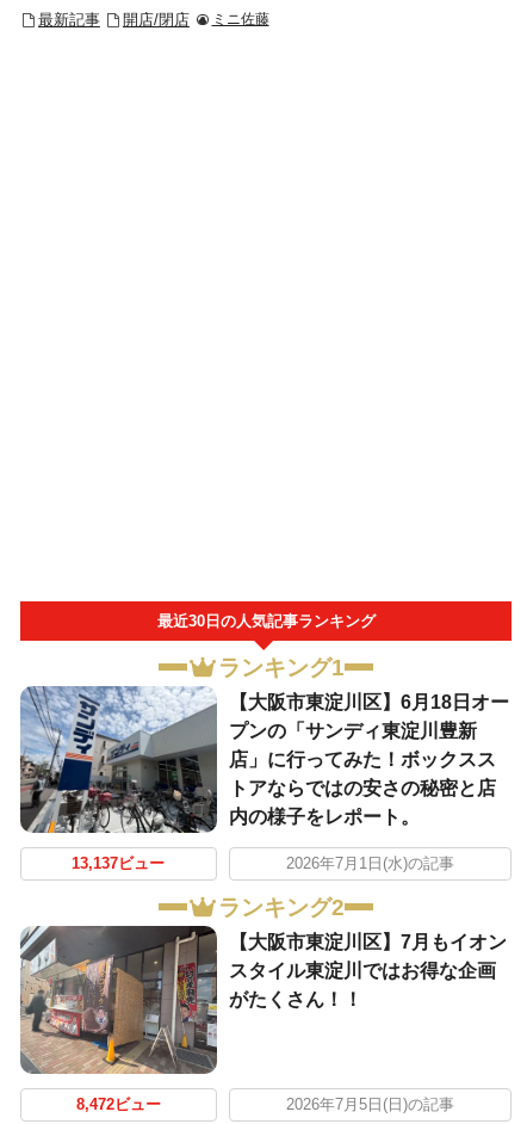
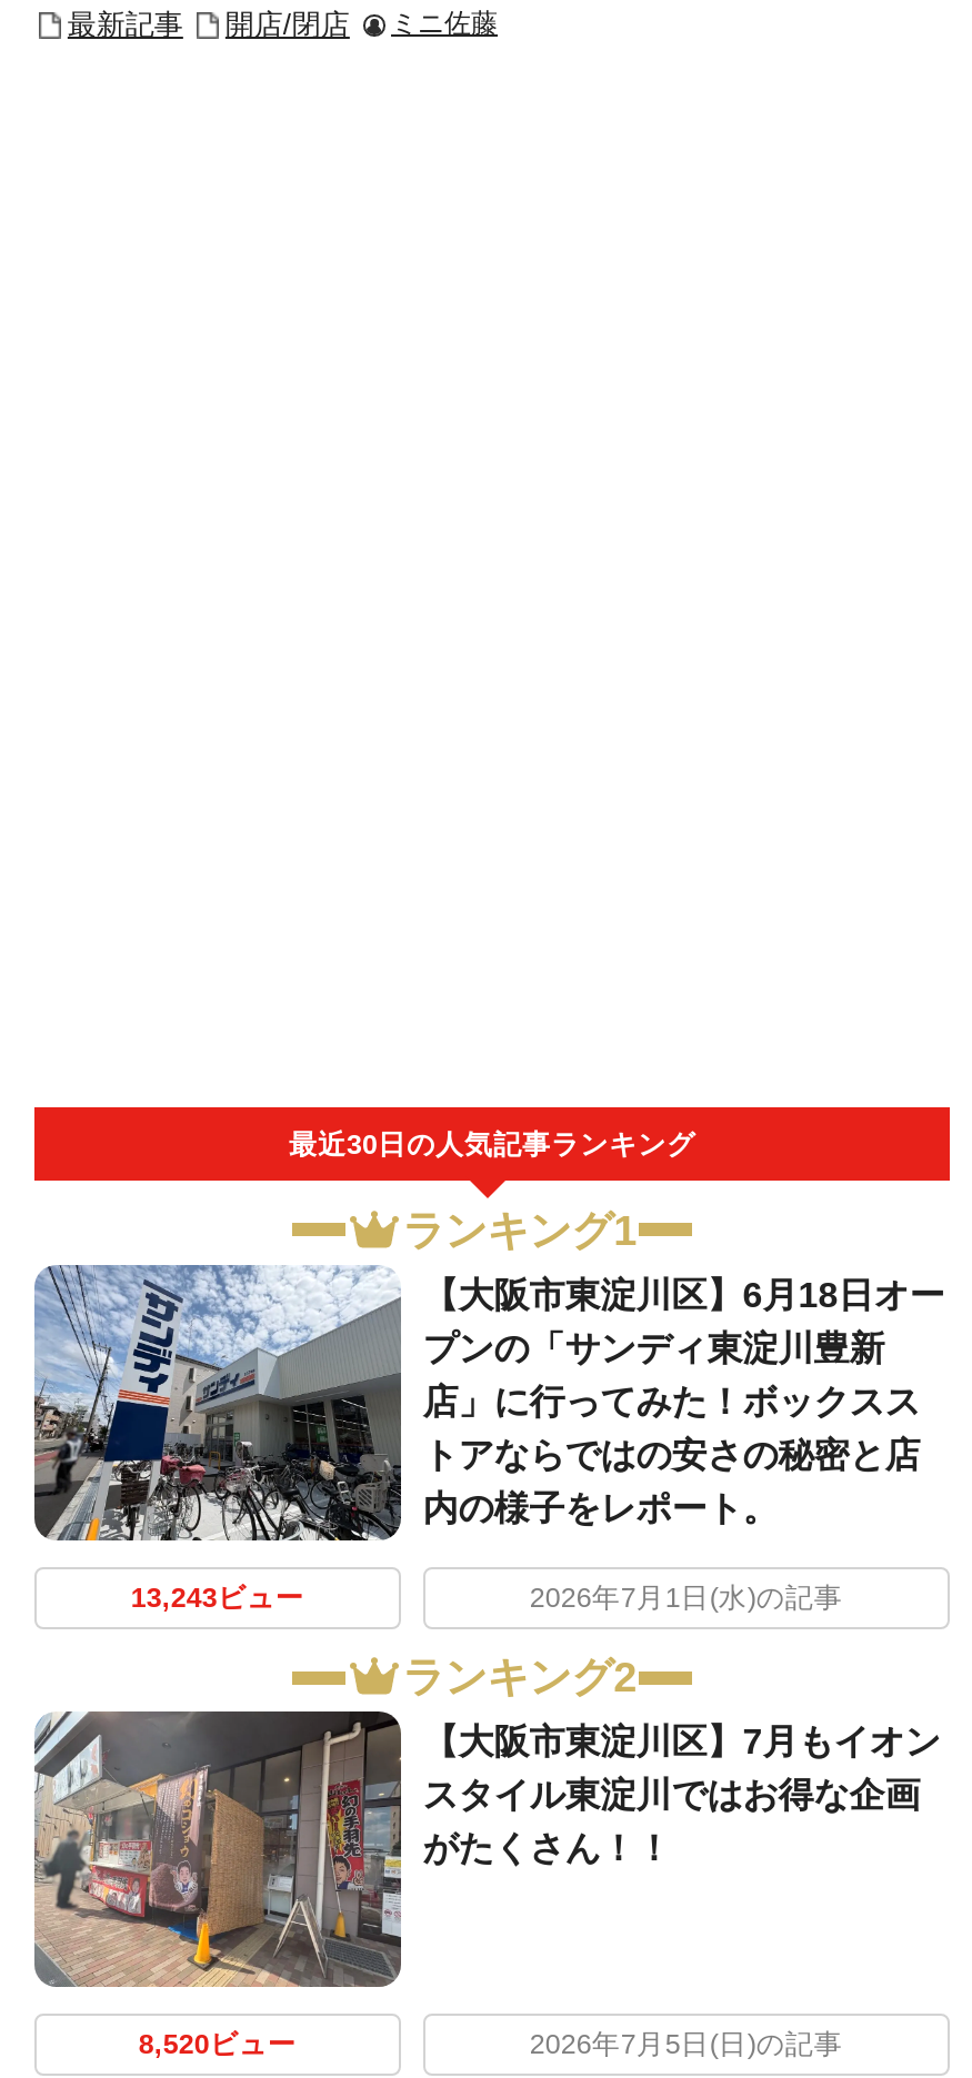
- 13,137ビュー
+ 13,243ビュー

- 8,472ビュー
+ 8,520ビュー
